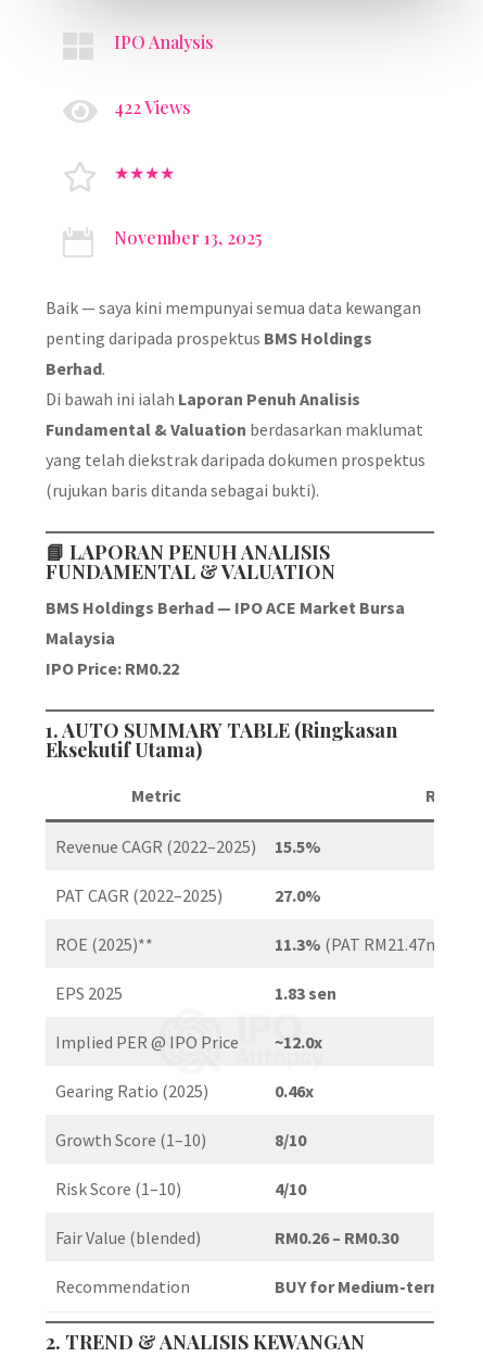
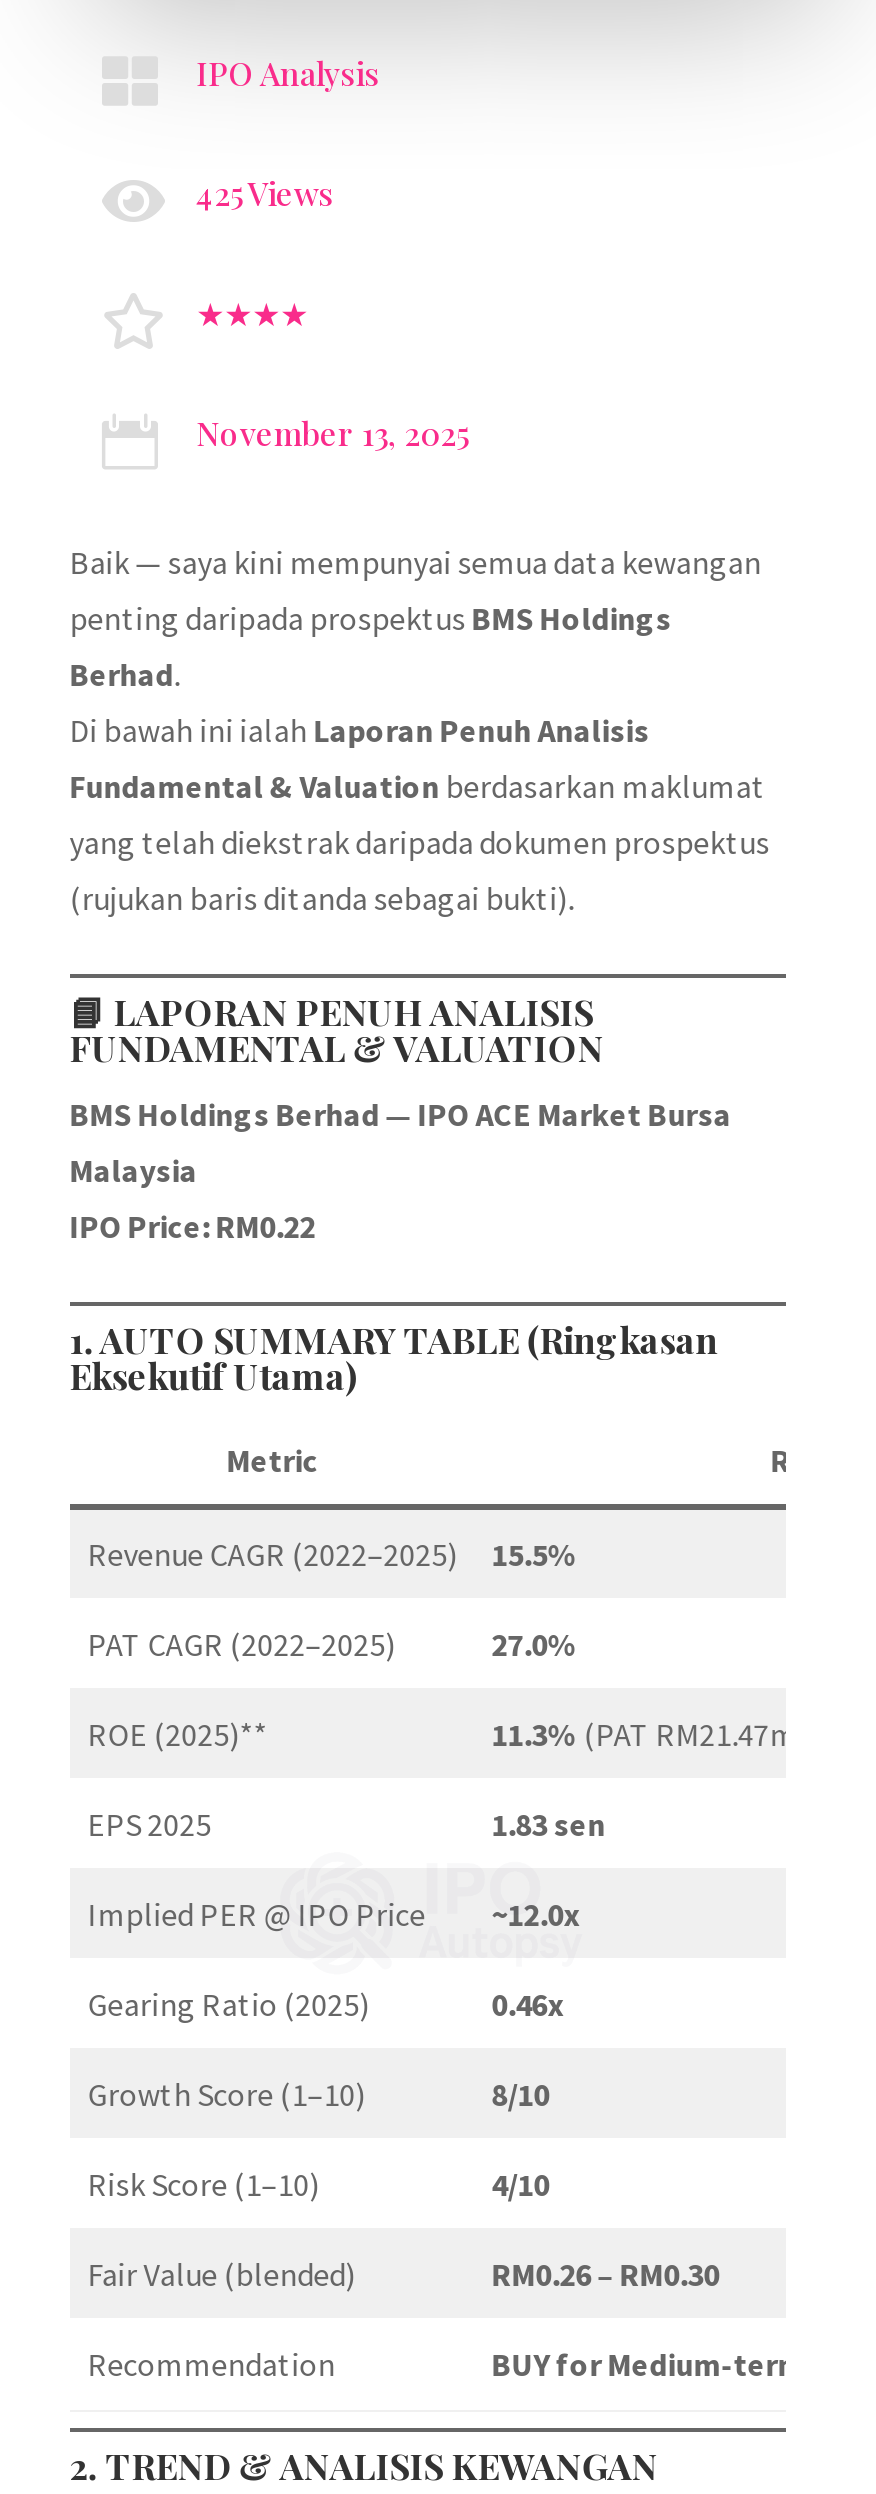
- 422 Views
+ 425 Views
